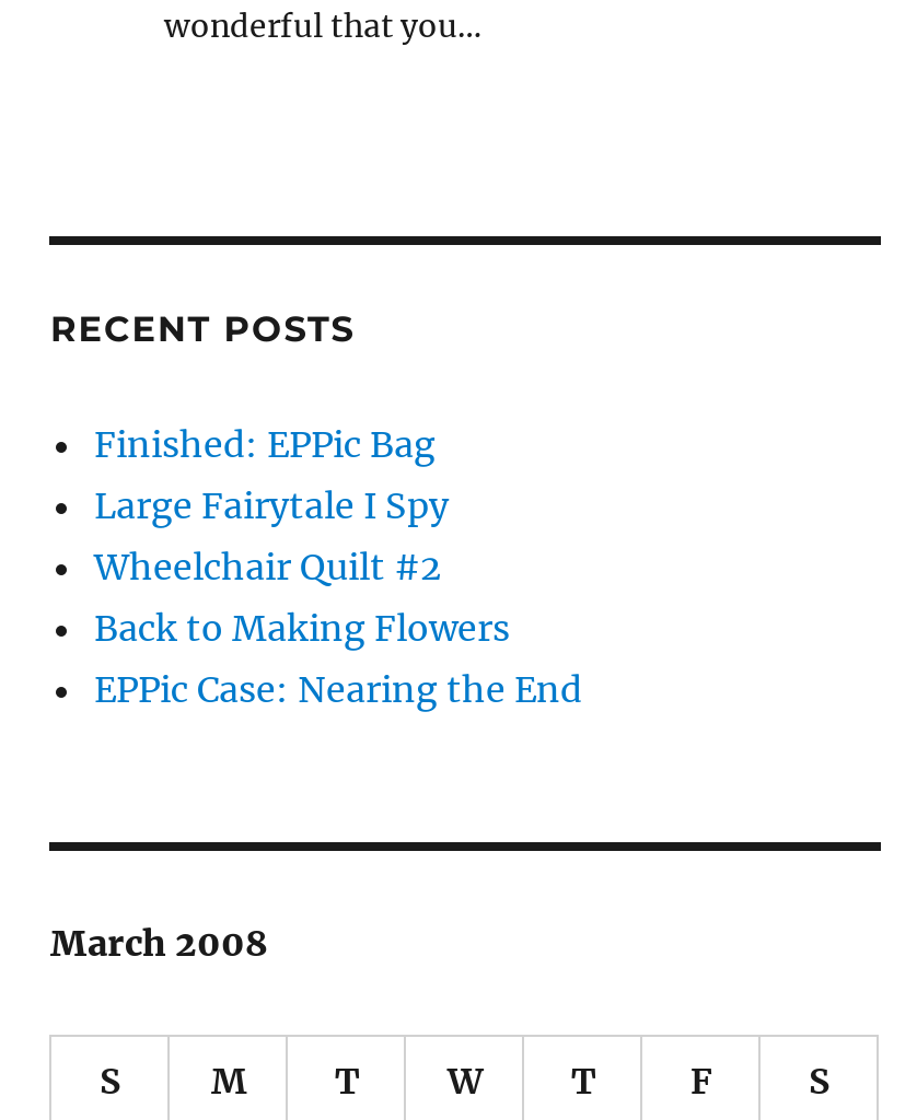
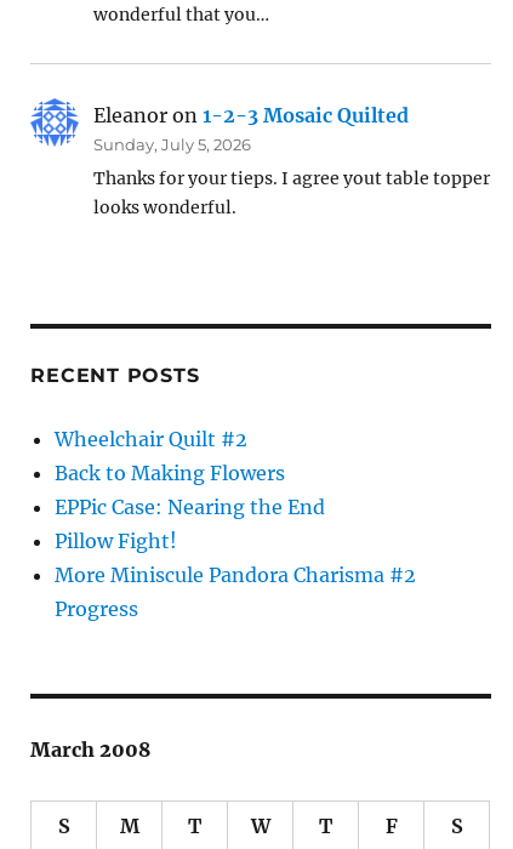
+ [image]
+ Eleanor on 1-2-3 Mosaic Quilted
+ Sunday, July 5, 2026
+ Thanks for your tieps. I agree yout table topper
+ looks wonderful.

- Finished: EPPic Bag
- Large Fairytale I Spy

+ Pillow Fight!
+ More Miniscule Pandora Charisma #2
+ Progress
